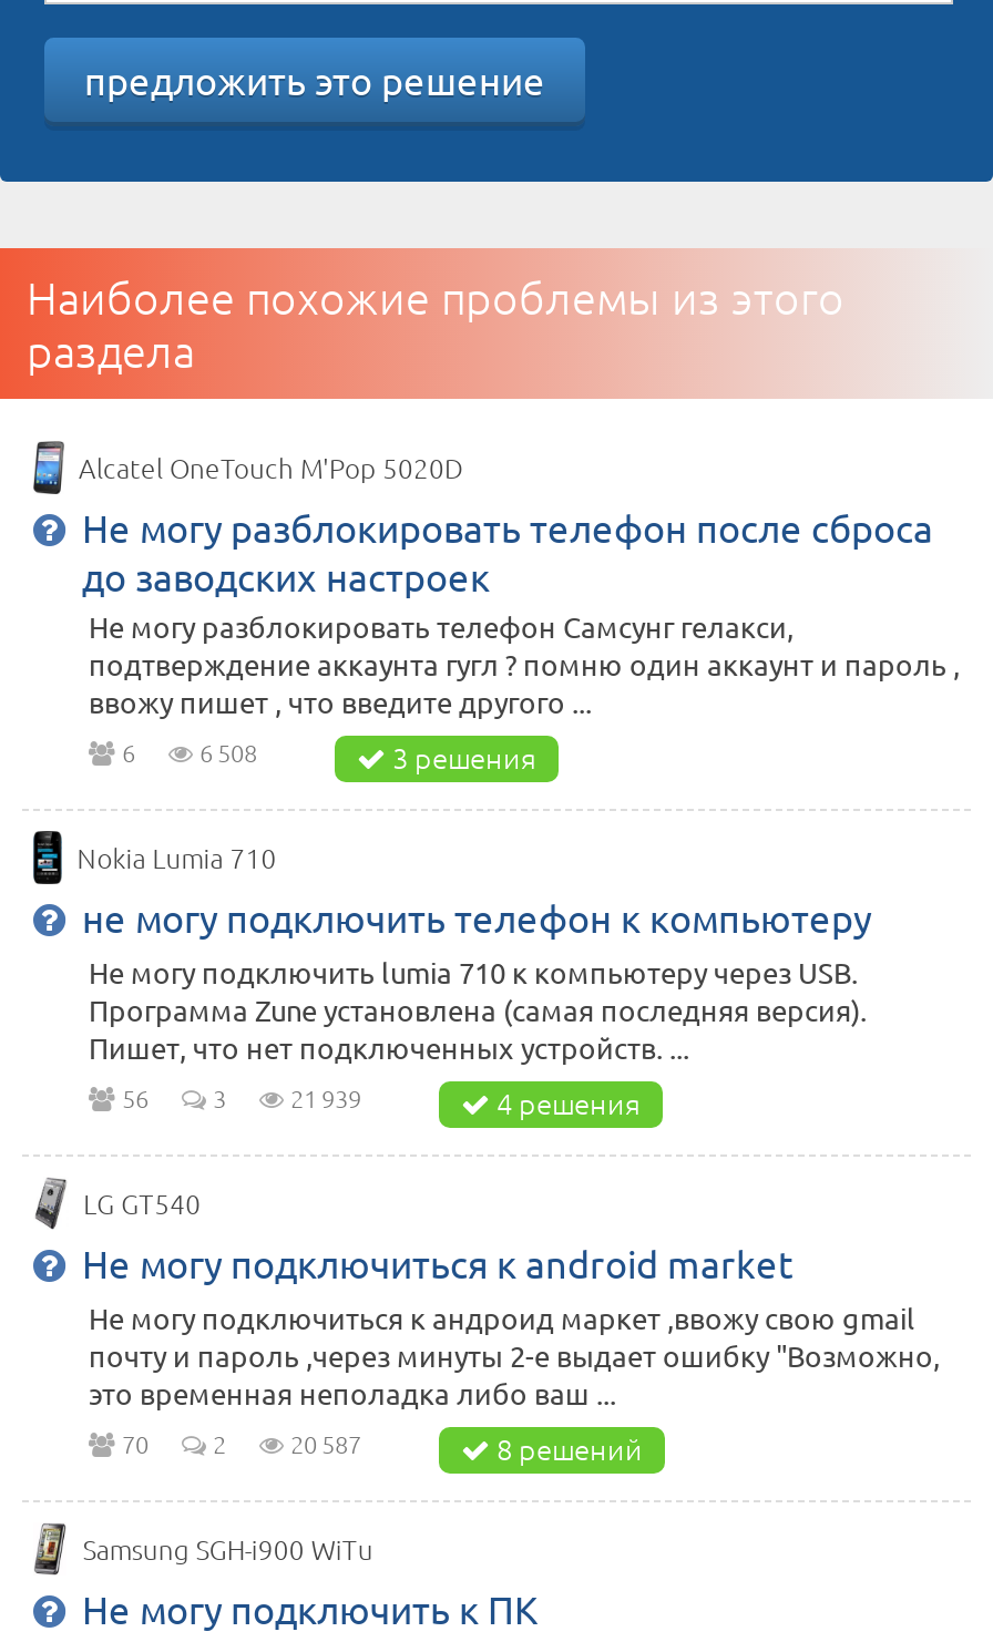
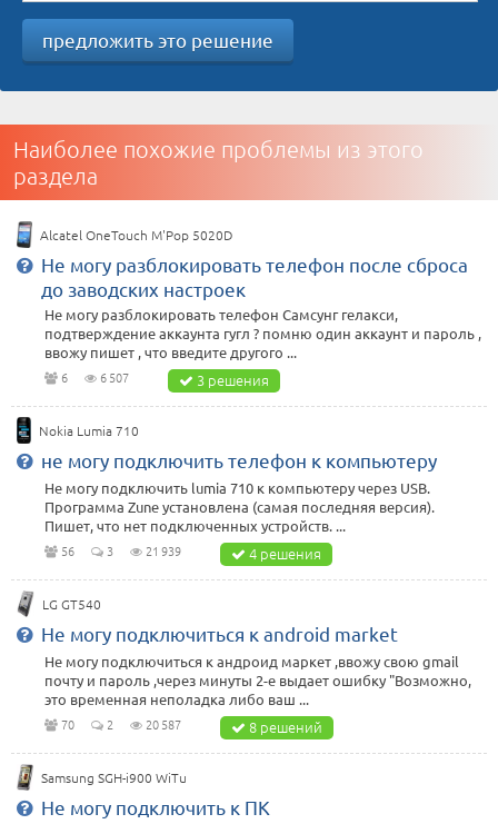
- 6 6 508
+ 6 6 507
